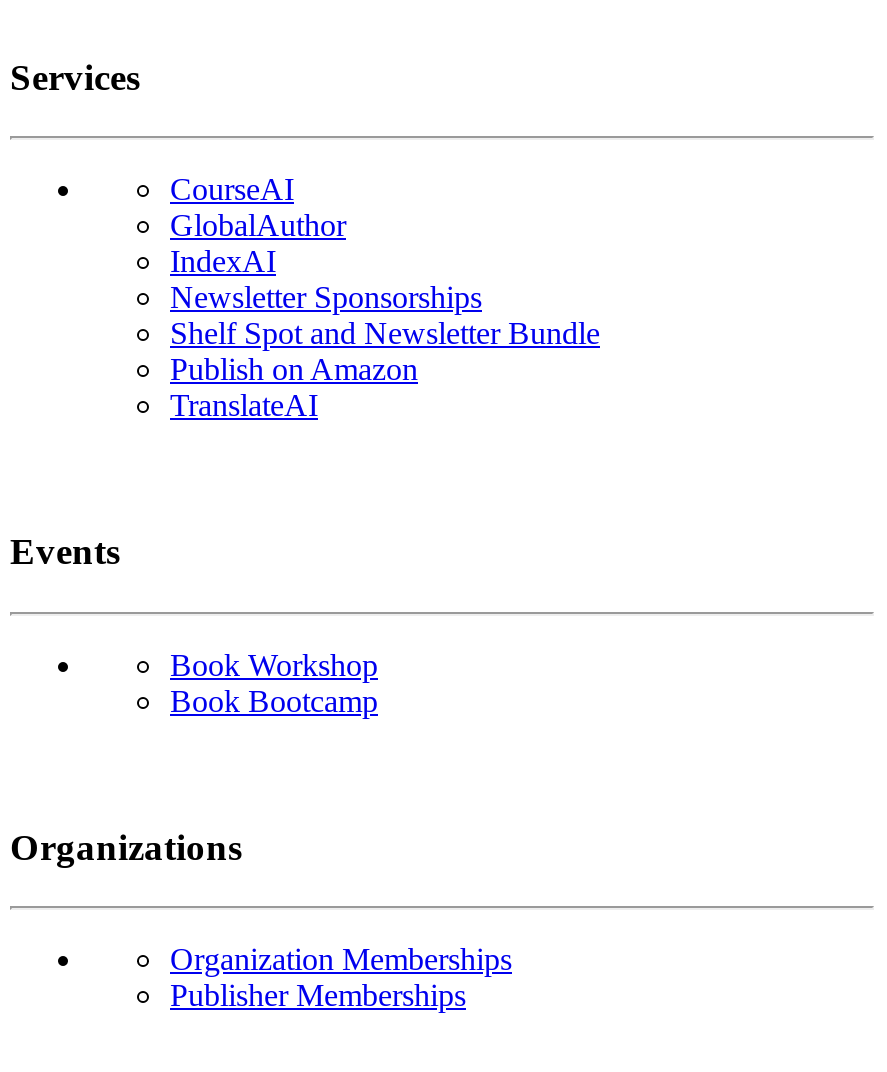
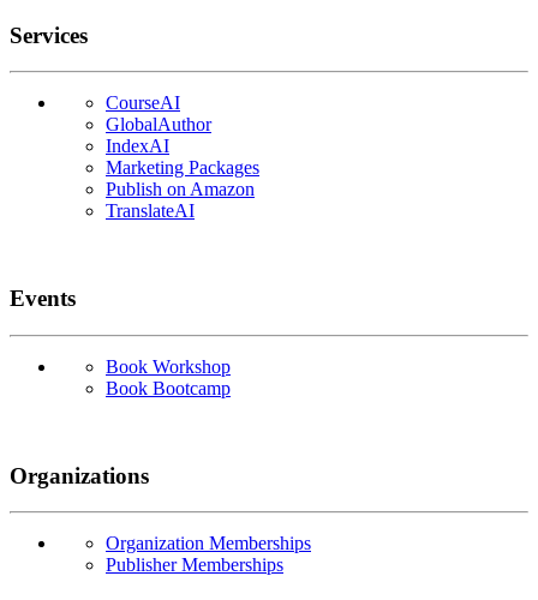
- Newsletter Sponsorships
- Shelf Spot and Newsletter Bundle
+ Marketing Packages
